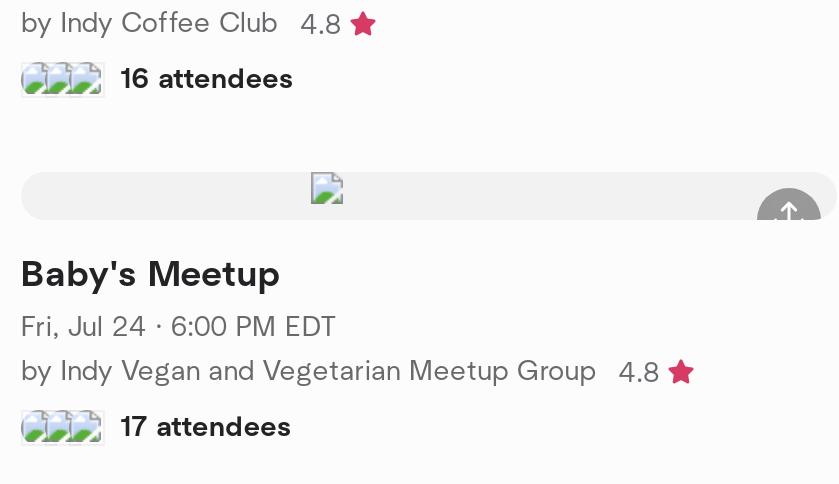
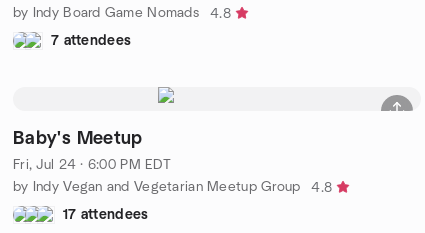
- by Indy Coffee Club
+ by Indy Board Game Nomads

- 16 attendees
+ 7 attendees
